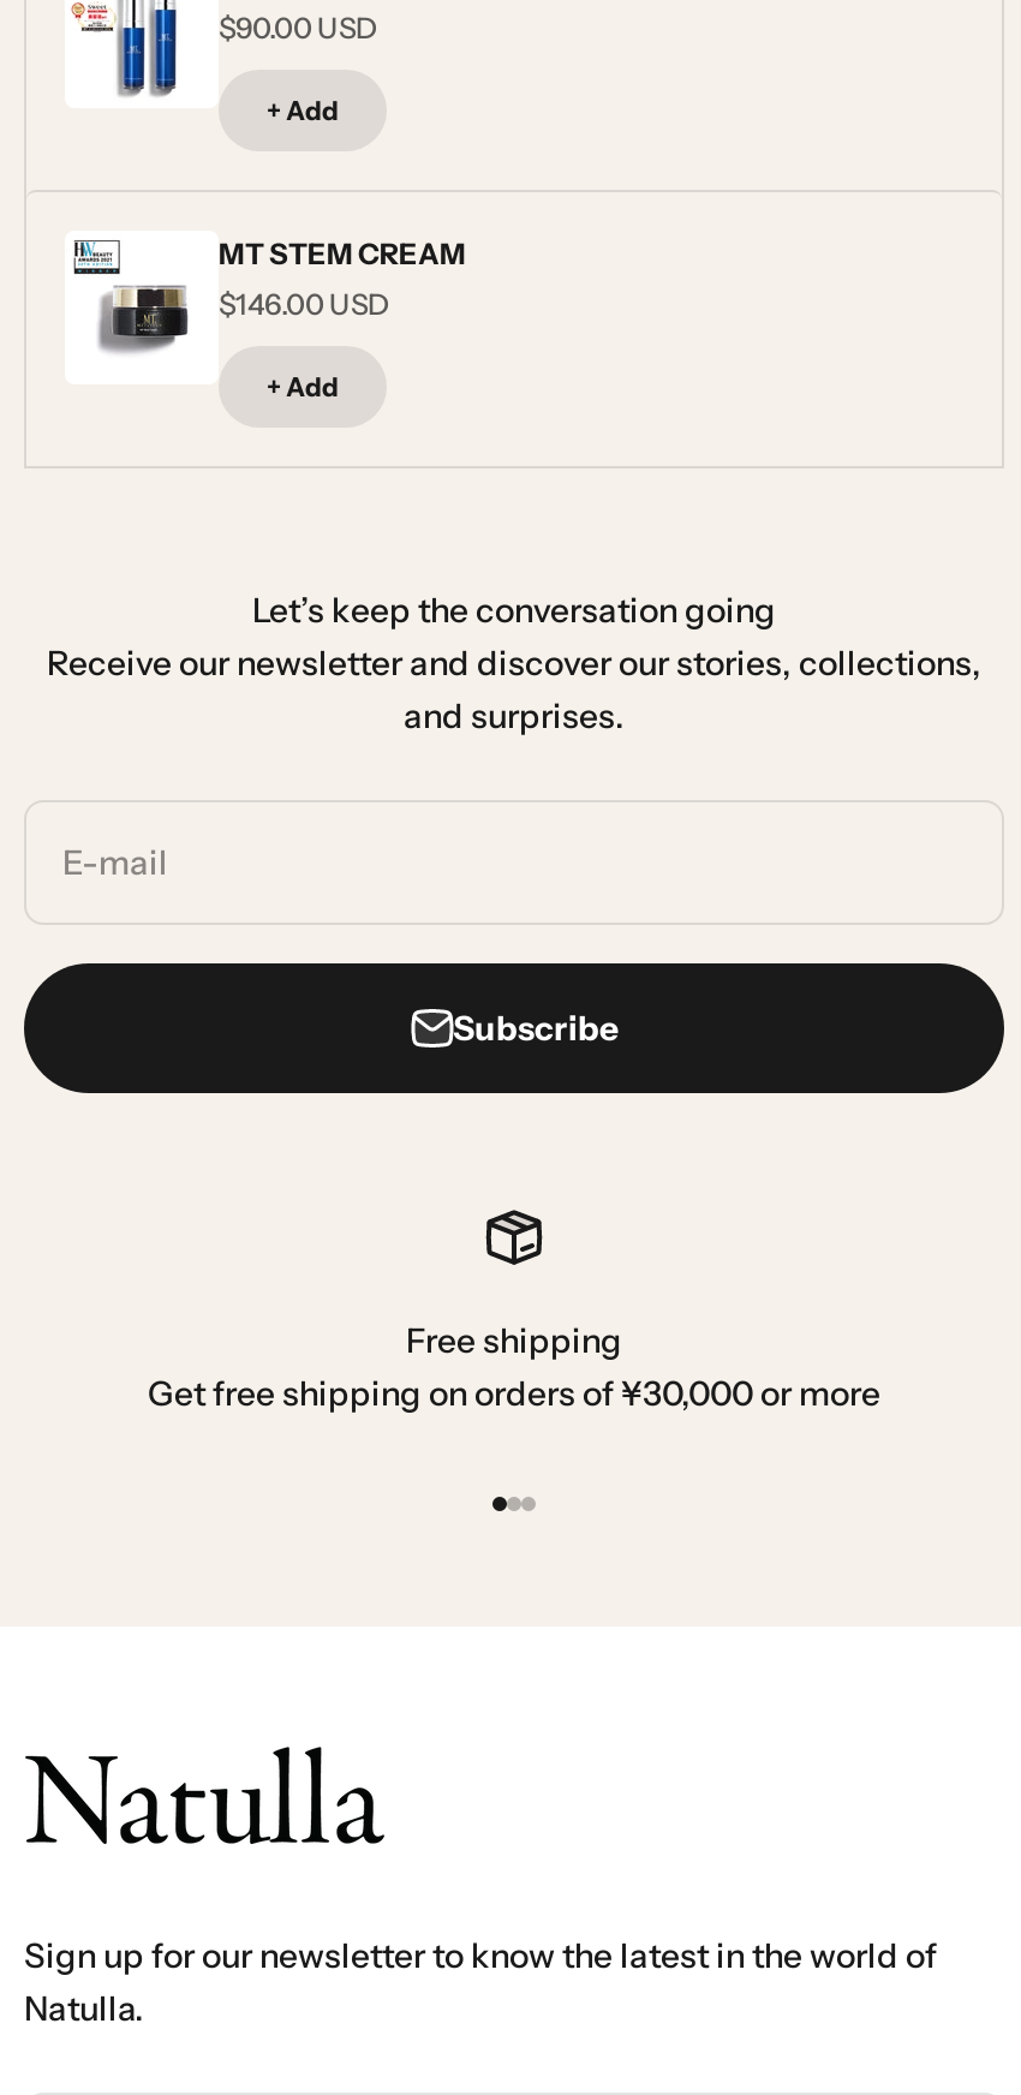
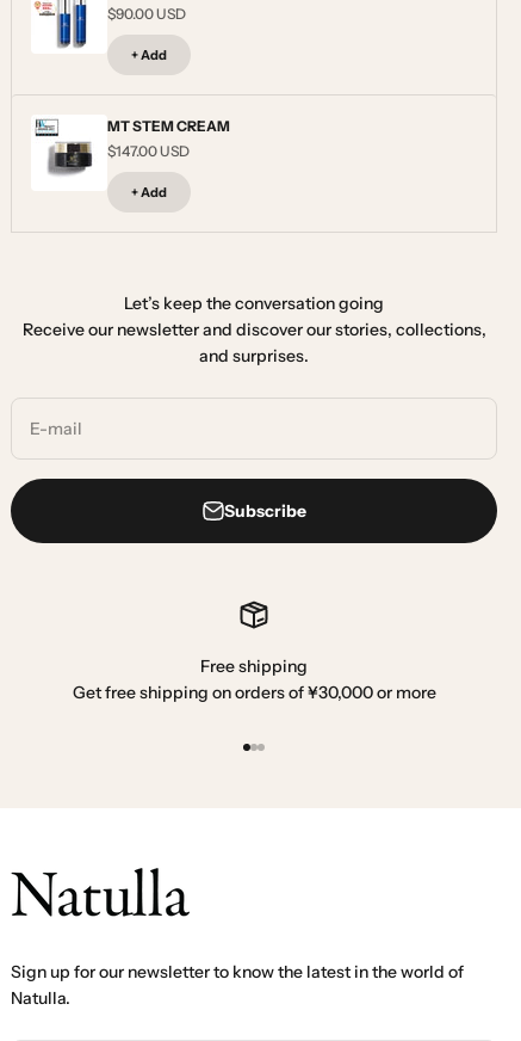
- $146.00 USD
+ $147.00 USD
